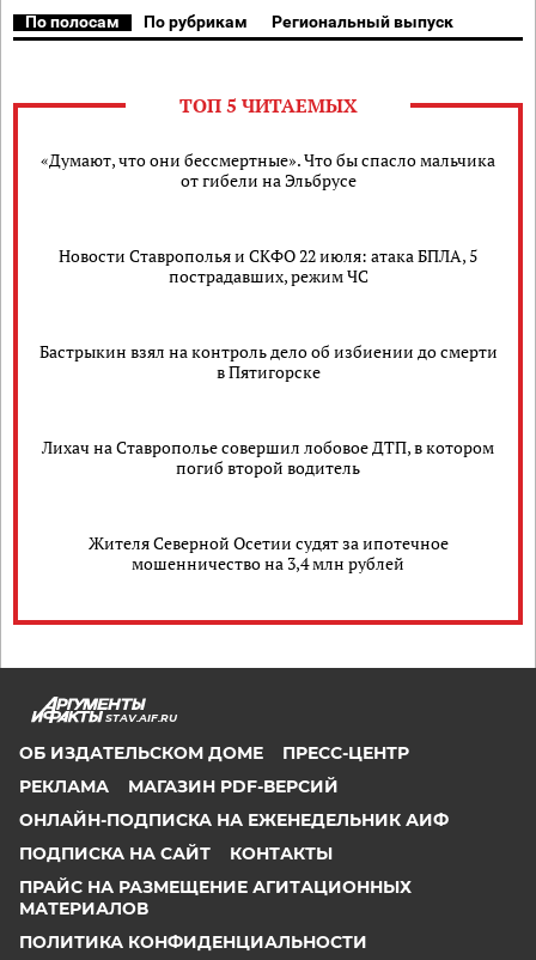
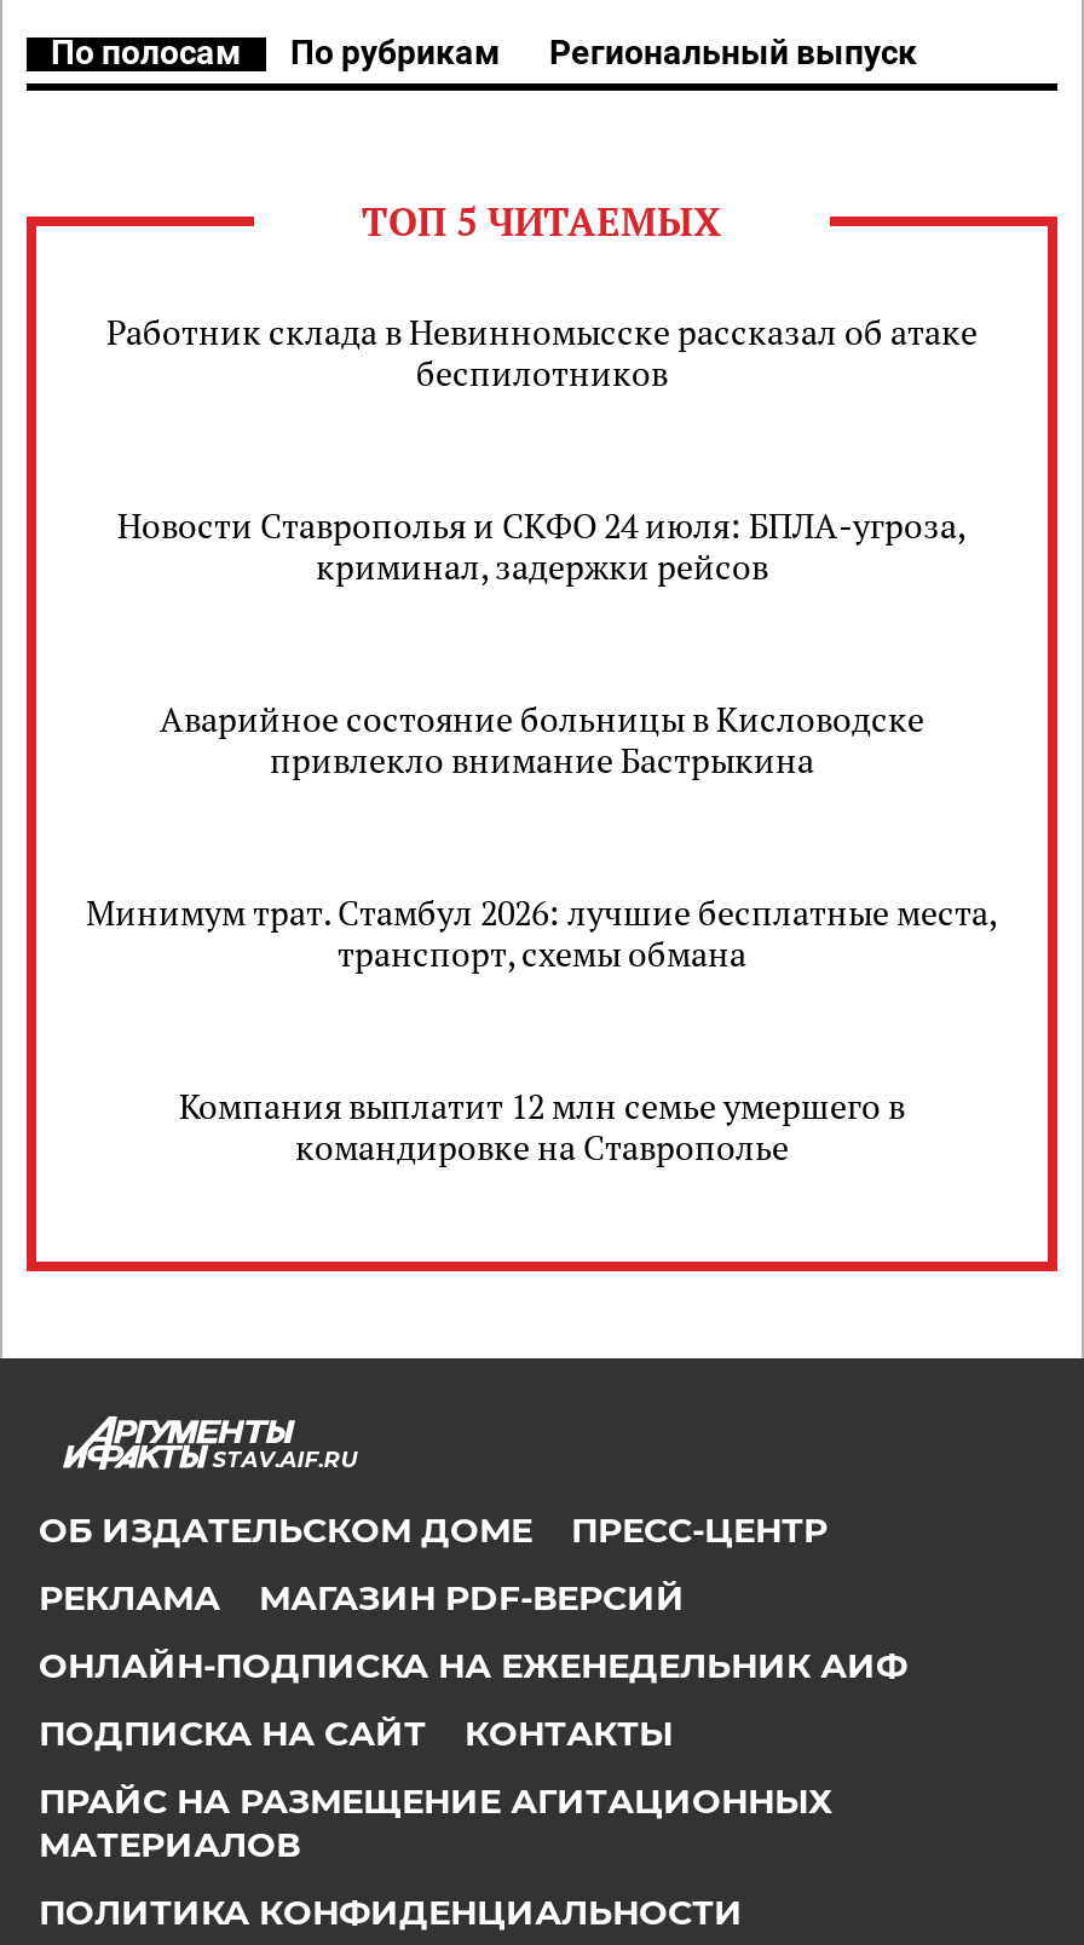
- «Думают, что они бессмертные». Что бы спасло мальчика
- от гибели на Эльбрусе
+ Работник склада в Невинномысске рассказал об атаке
+ беспилотников

- Новости Ставрополья и СКФО 22 июля: атака БПЛА, 5
- пострадавших, режим ЧС
+ Новости Ставрополья и СКФО 24 июля: БПЛА-угроза,
+ криминал, задержки рейсов

- Бастрыкин взял на контроль дело об избиении до смерти
- в Пятигорске
+ Аварийное состояние больницы в Кисловодске
+ привлекло внимание Бастрыкина

- Лихач на Ставрополье совершил лобовое ДТП, в котором
- погиб второй водитель
+ Минимум трат. Стамбул 2026: лучшие бесплатные места,
+ транспорт, схемы обмана

- Жителя Северной Осетии судят за ипотечное
- мошенничество на 3,4 млн рублей
+ Компания выплатит 12 млн семье умершего в
+ командировке на Ставрополье
